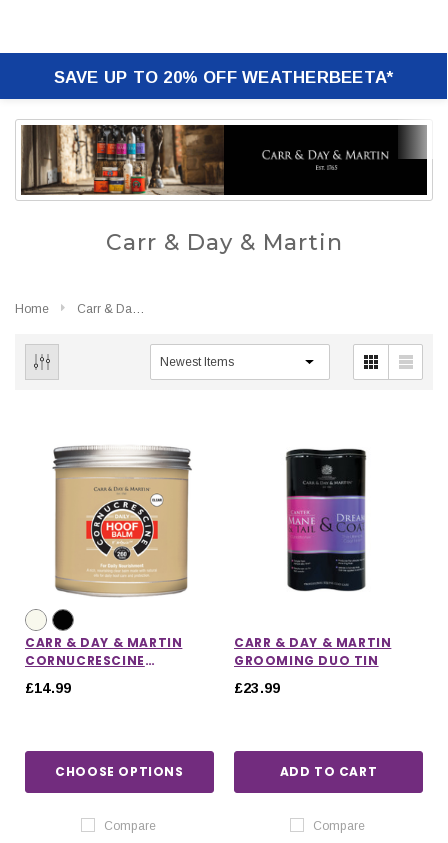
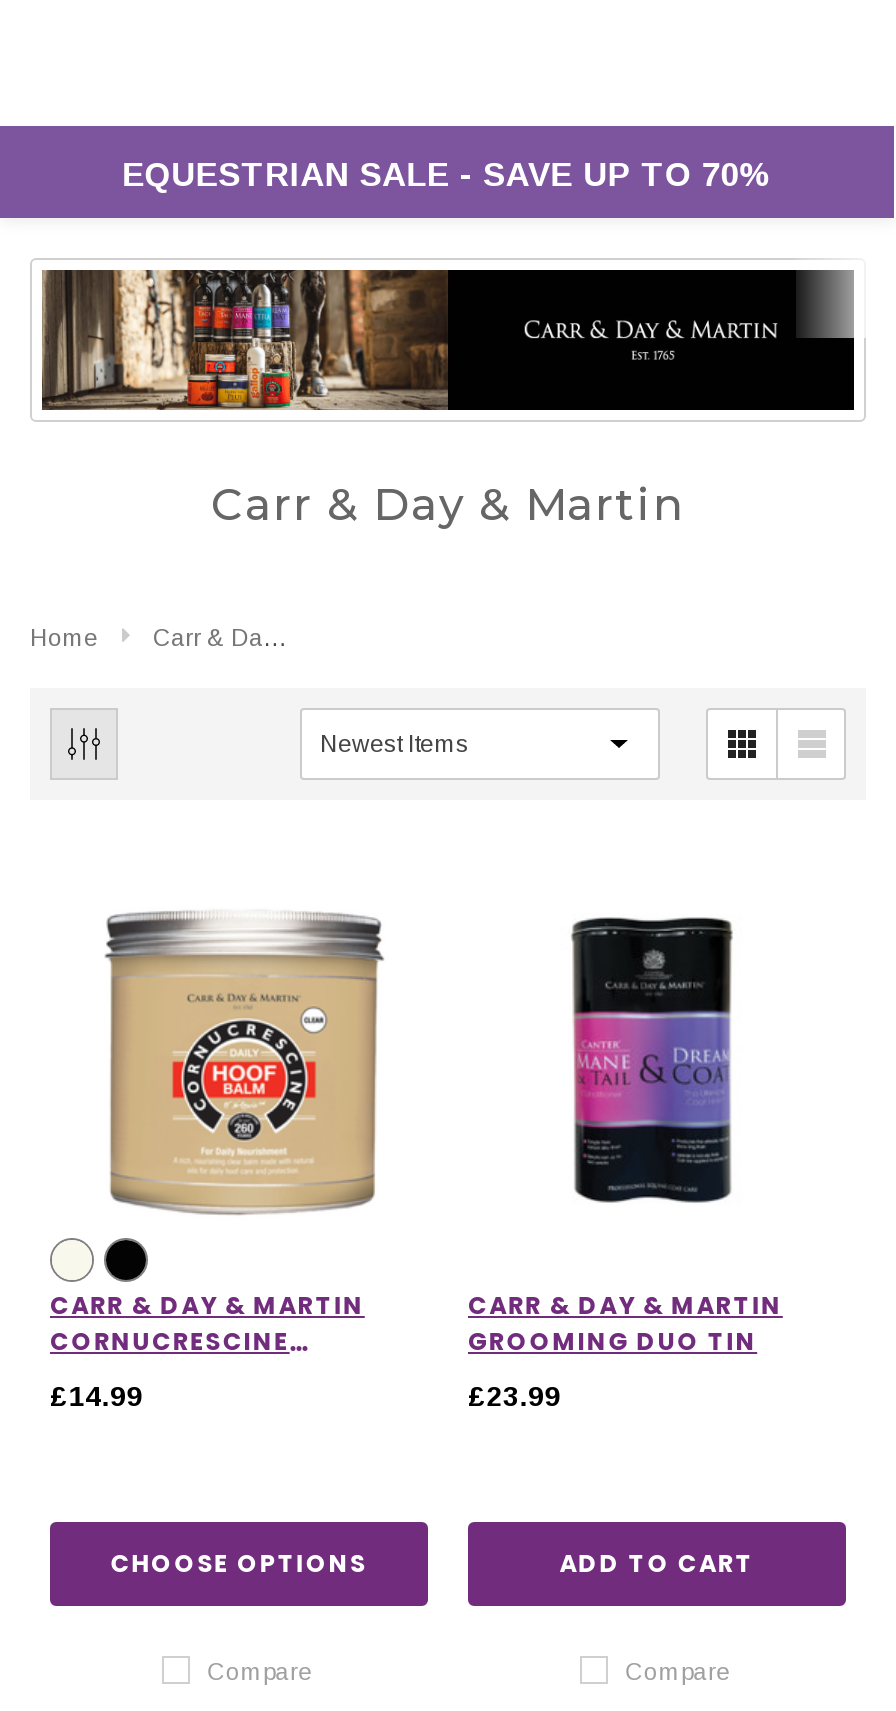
- SAVE UP TO 20% OFF WEATHERBEETA*
+ EQUESTRIAN SALE - SAVE UP TO 70%
